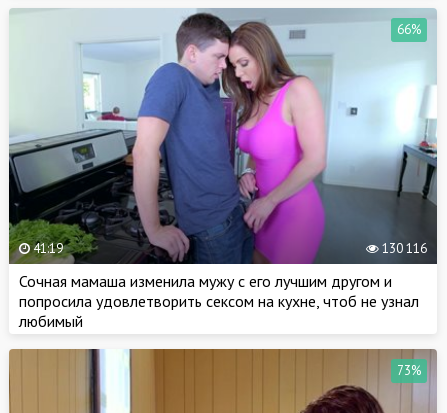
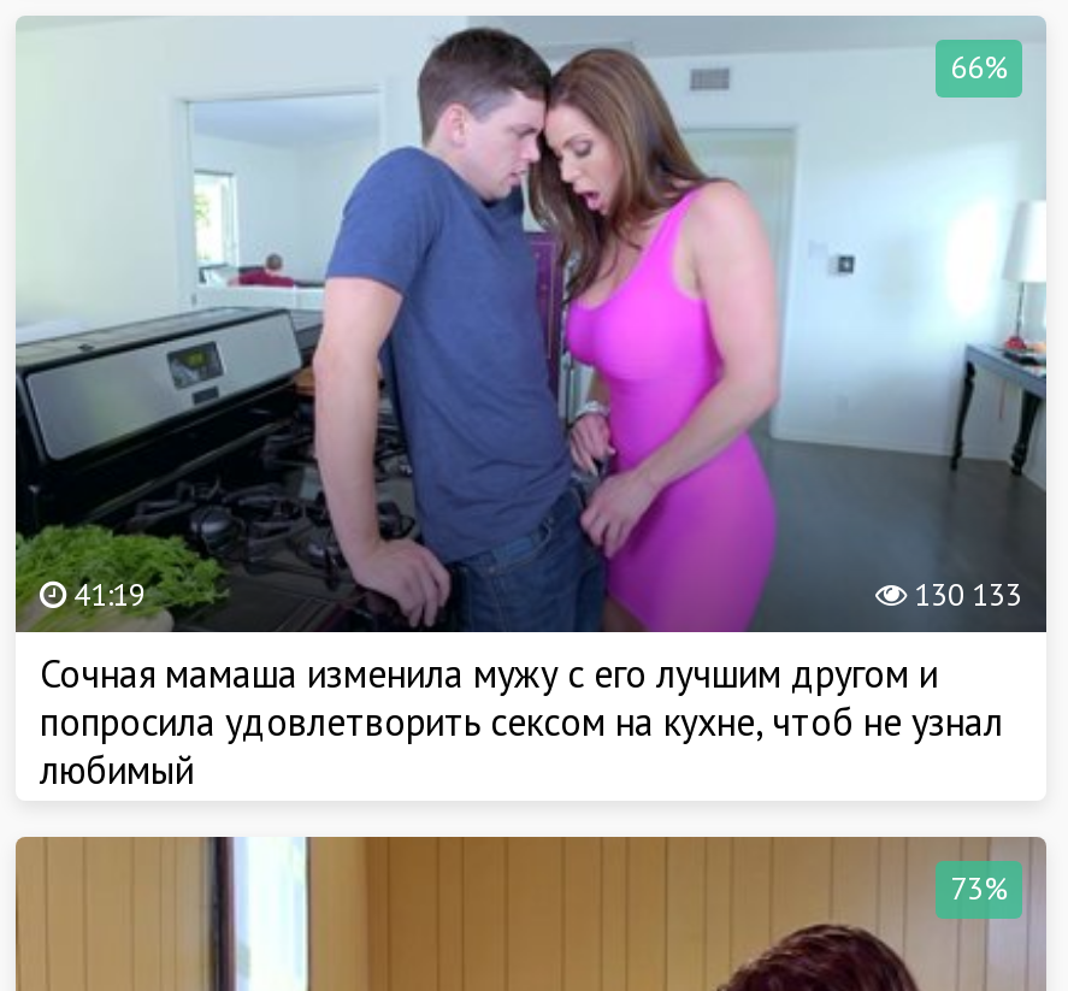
- 130 116
+ 130 133
